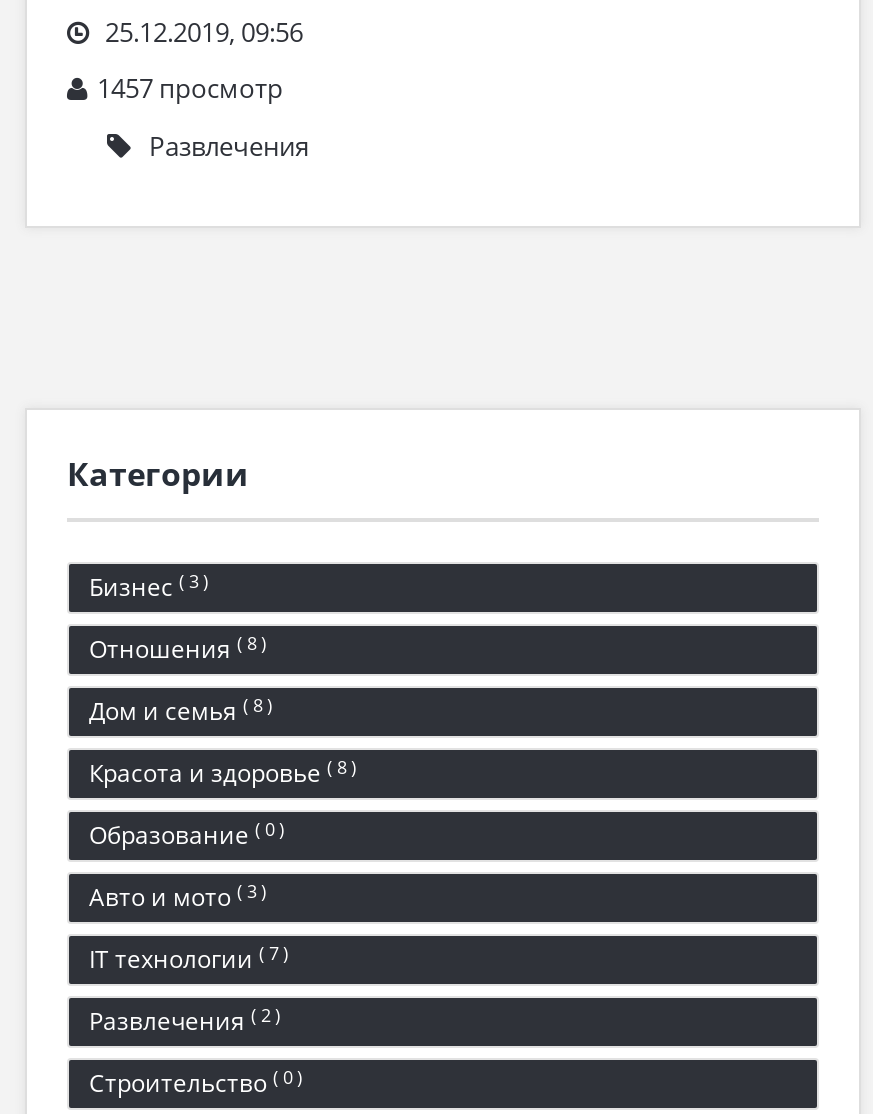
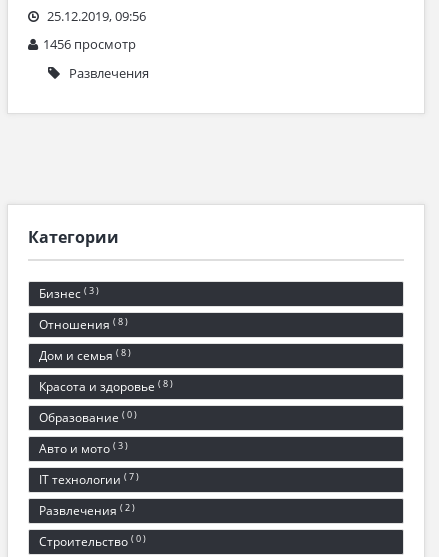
- 1457 просмотр
+ 1456 просмотр
